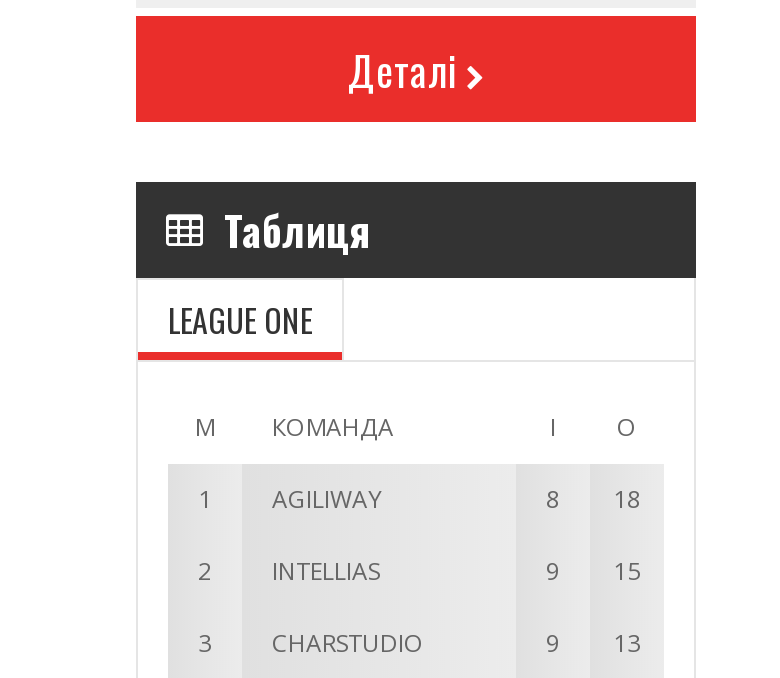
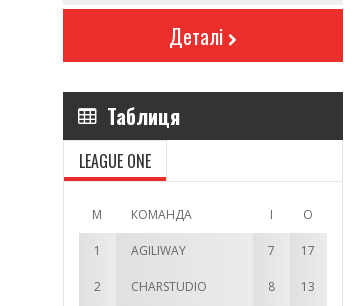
- 8
+ 7

- 18
+ 17

- INTELLIAS
- 9
- 15
- 3

- 9 13
+ 8 13
